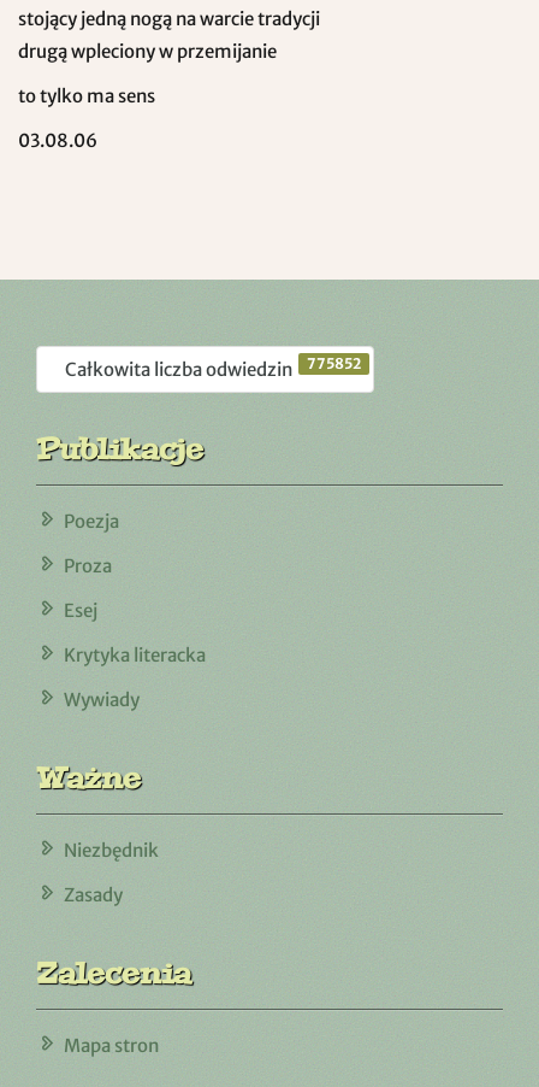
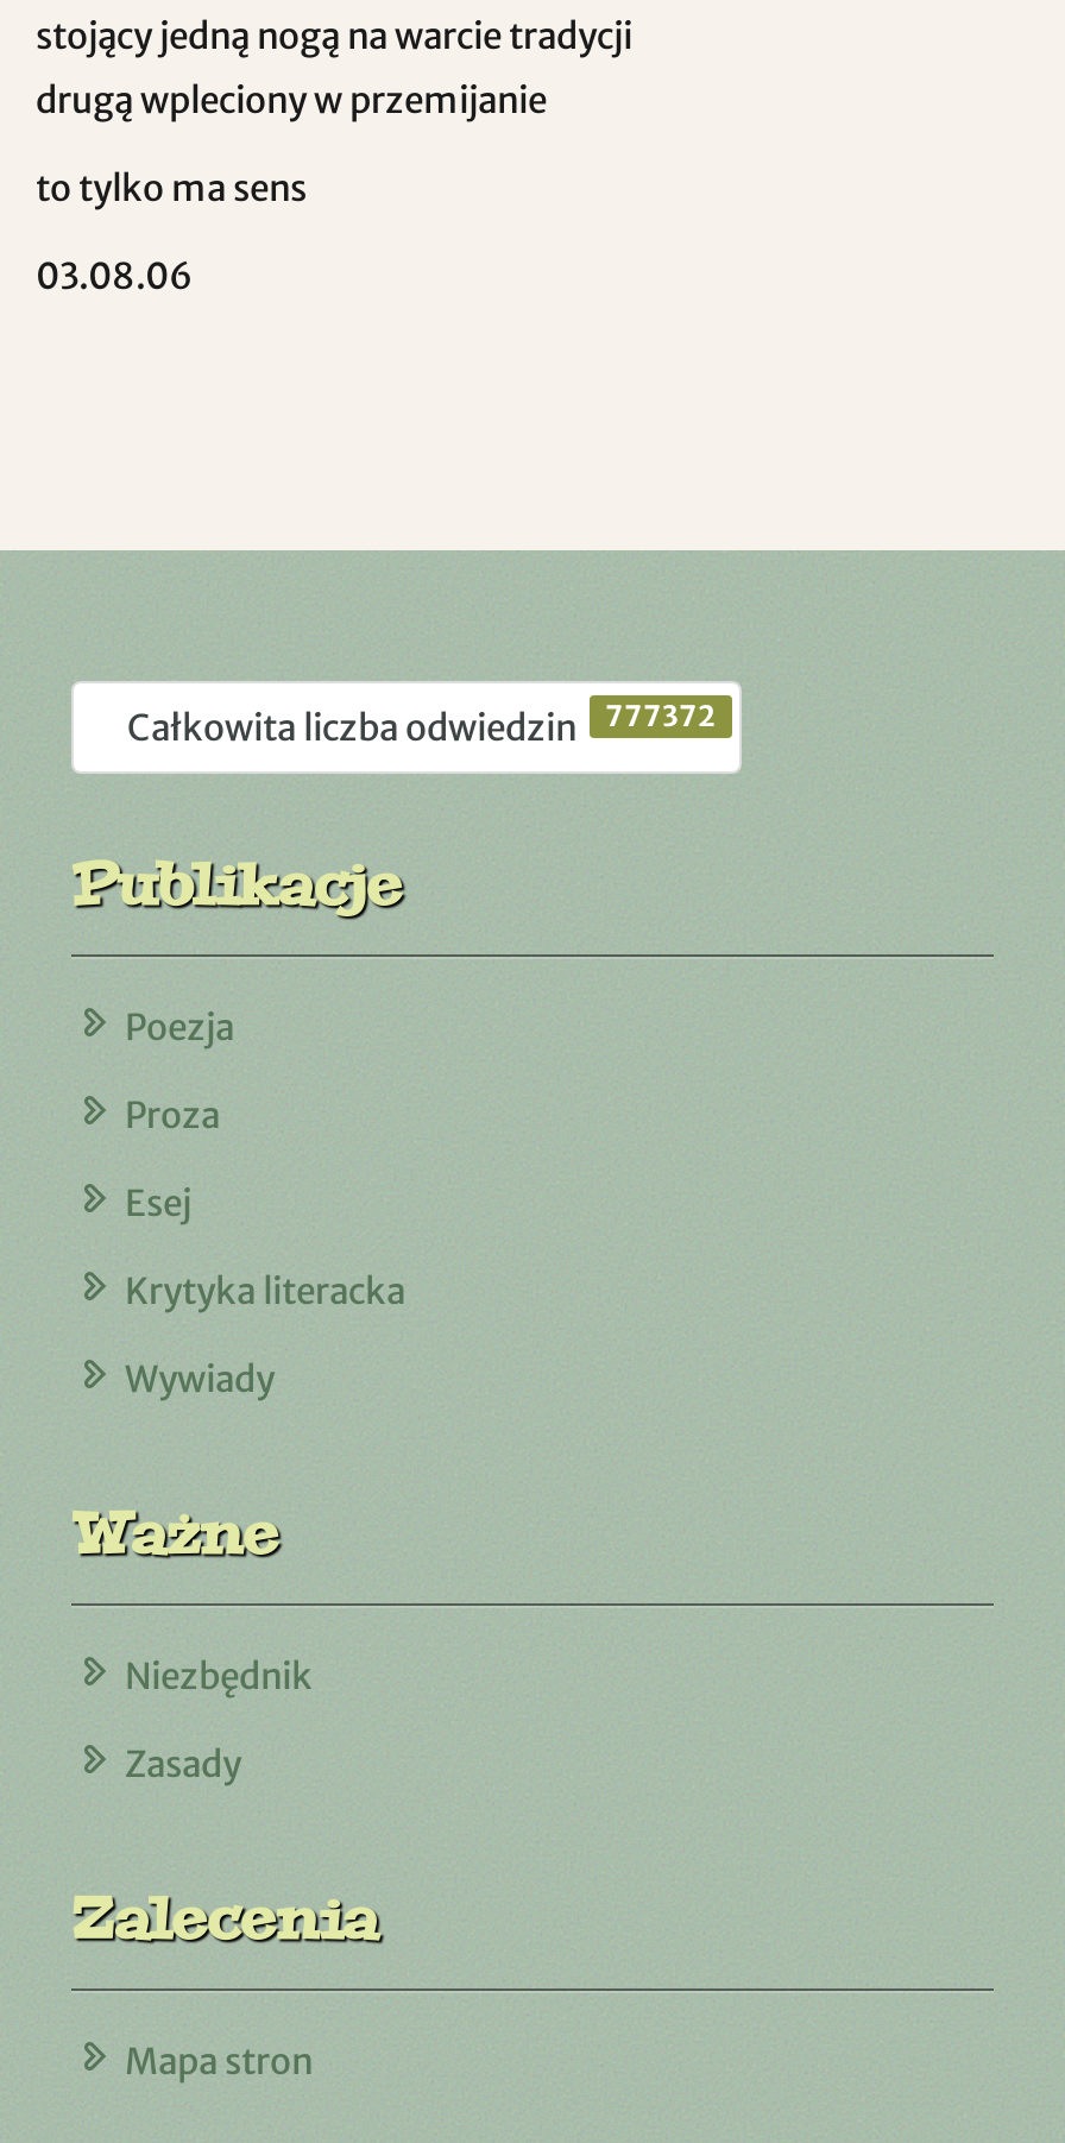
- Całkowita liczba odwiedzin 775852
+ Całkowita liczba odwiedzin 777372
